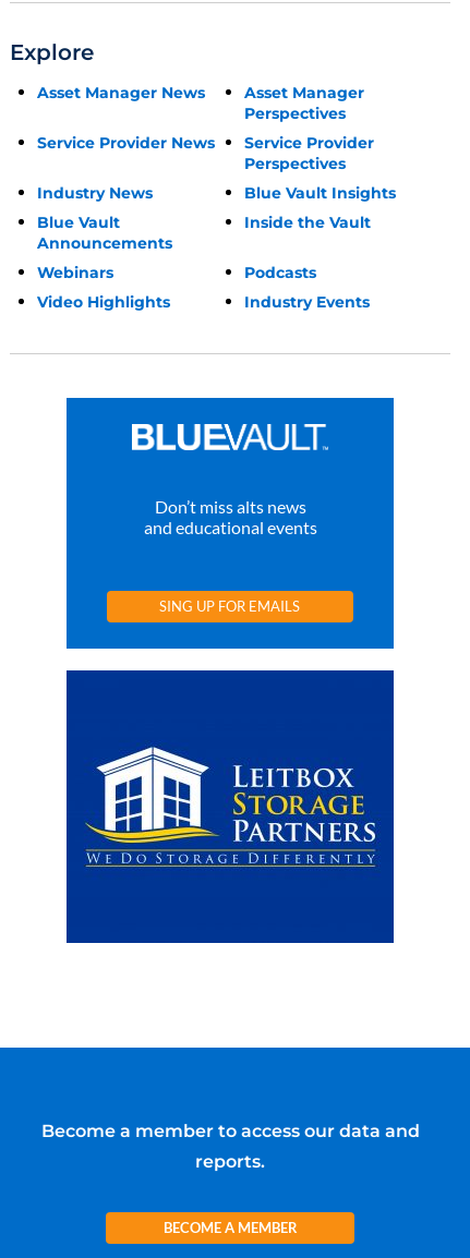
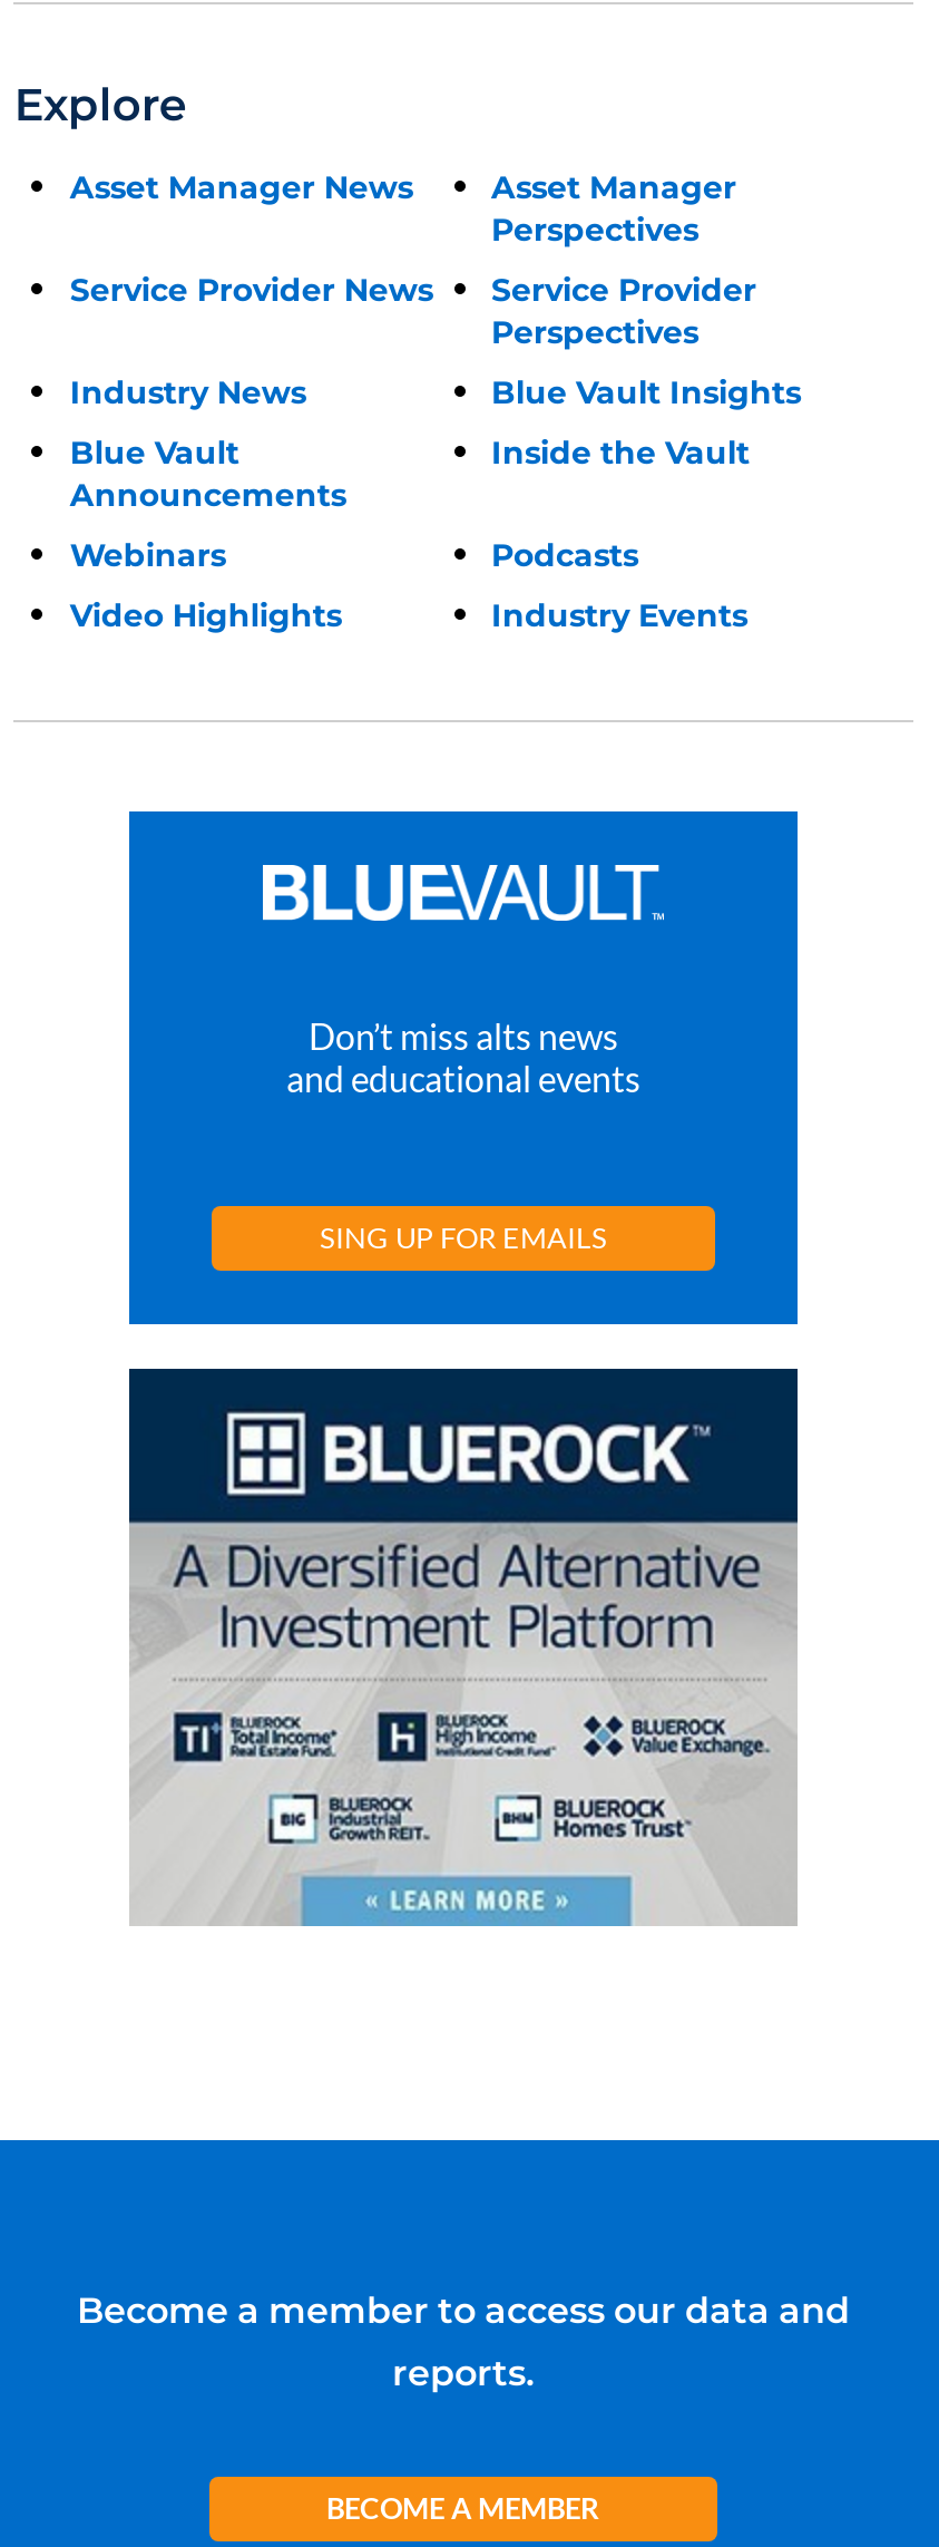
- [image]
+ [image]
